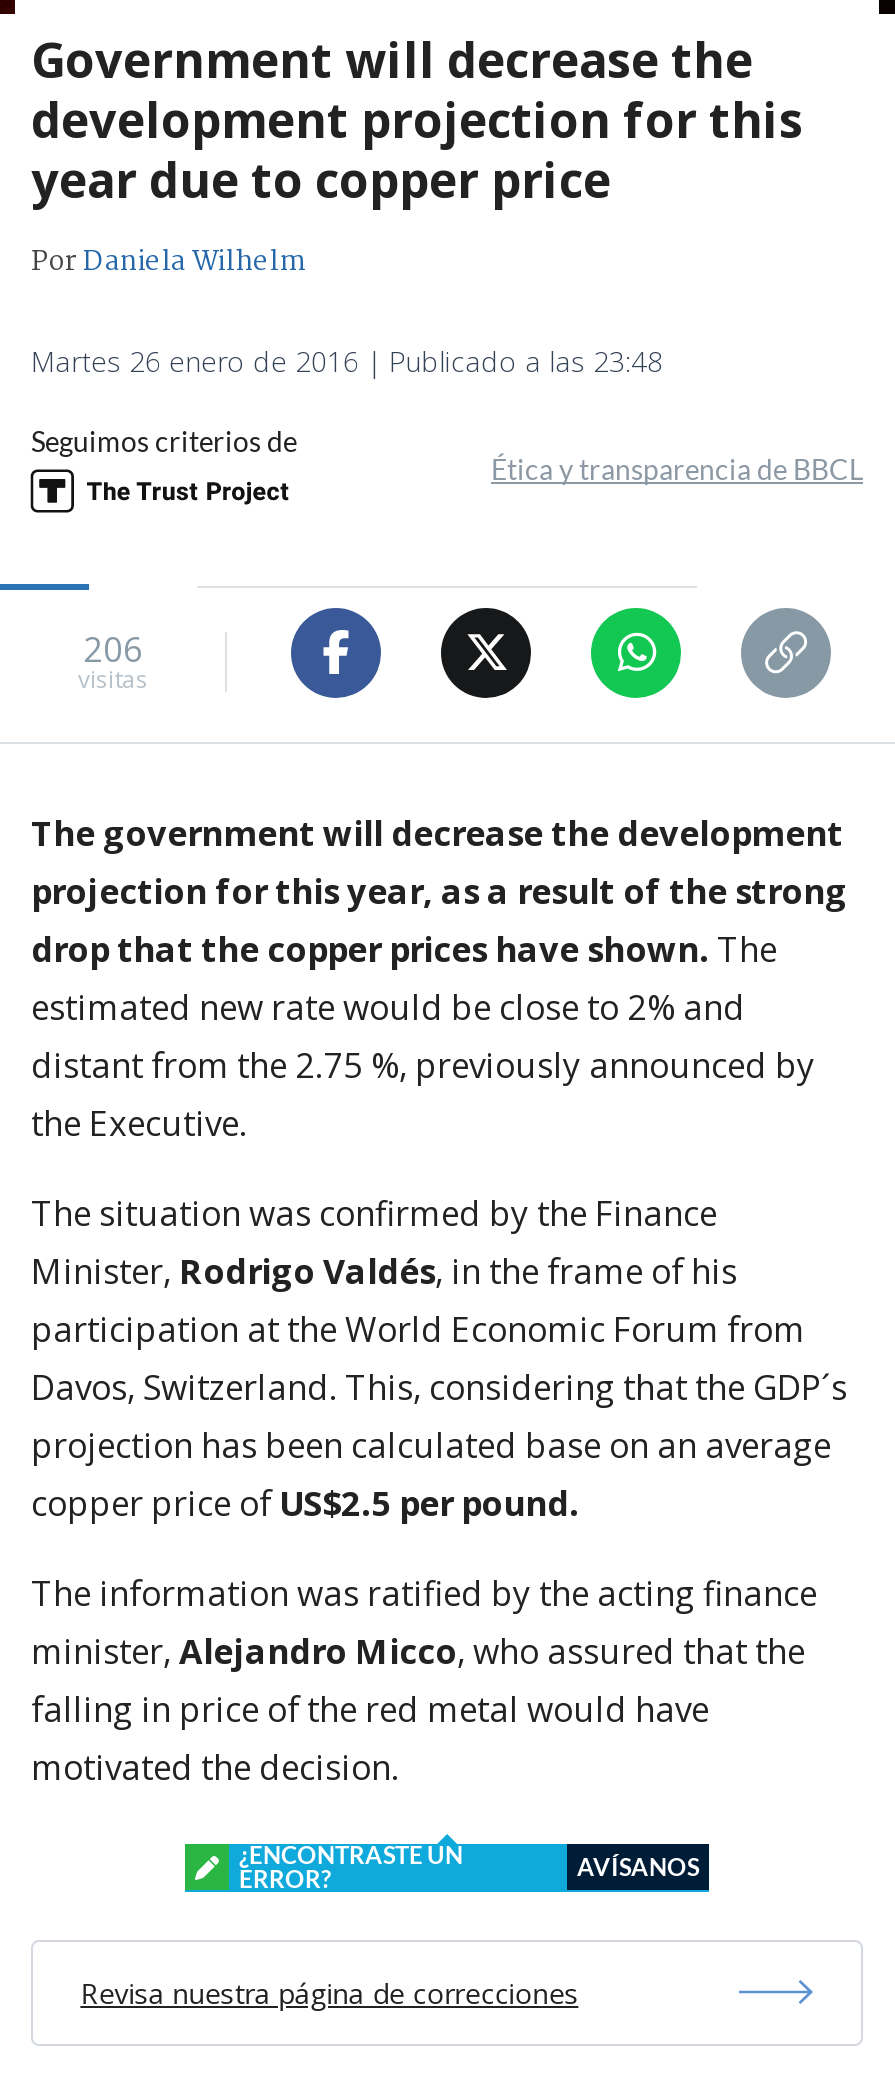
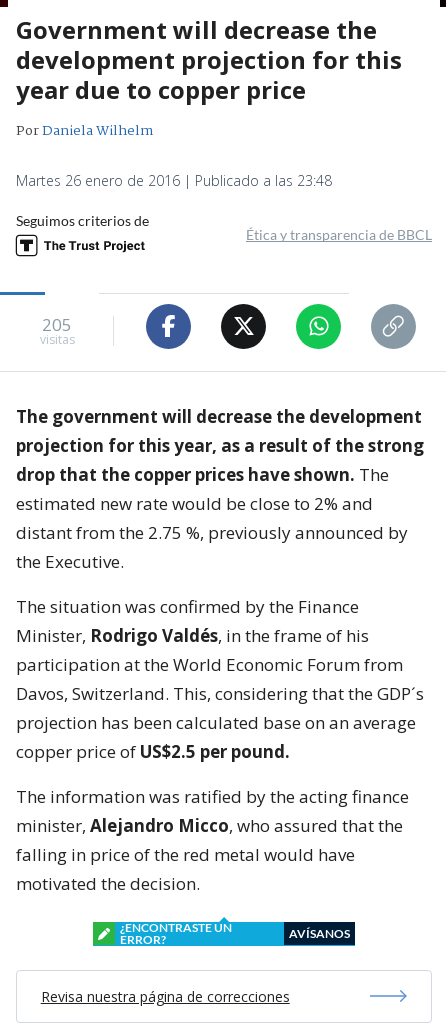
- 206
+ 205
